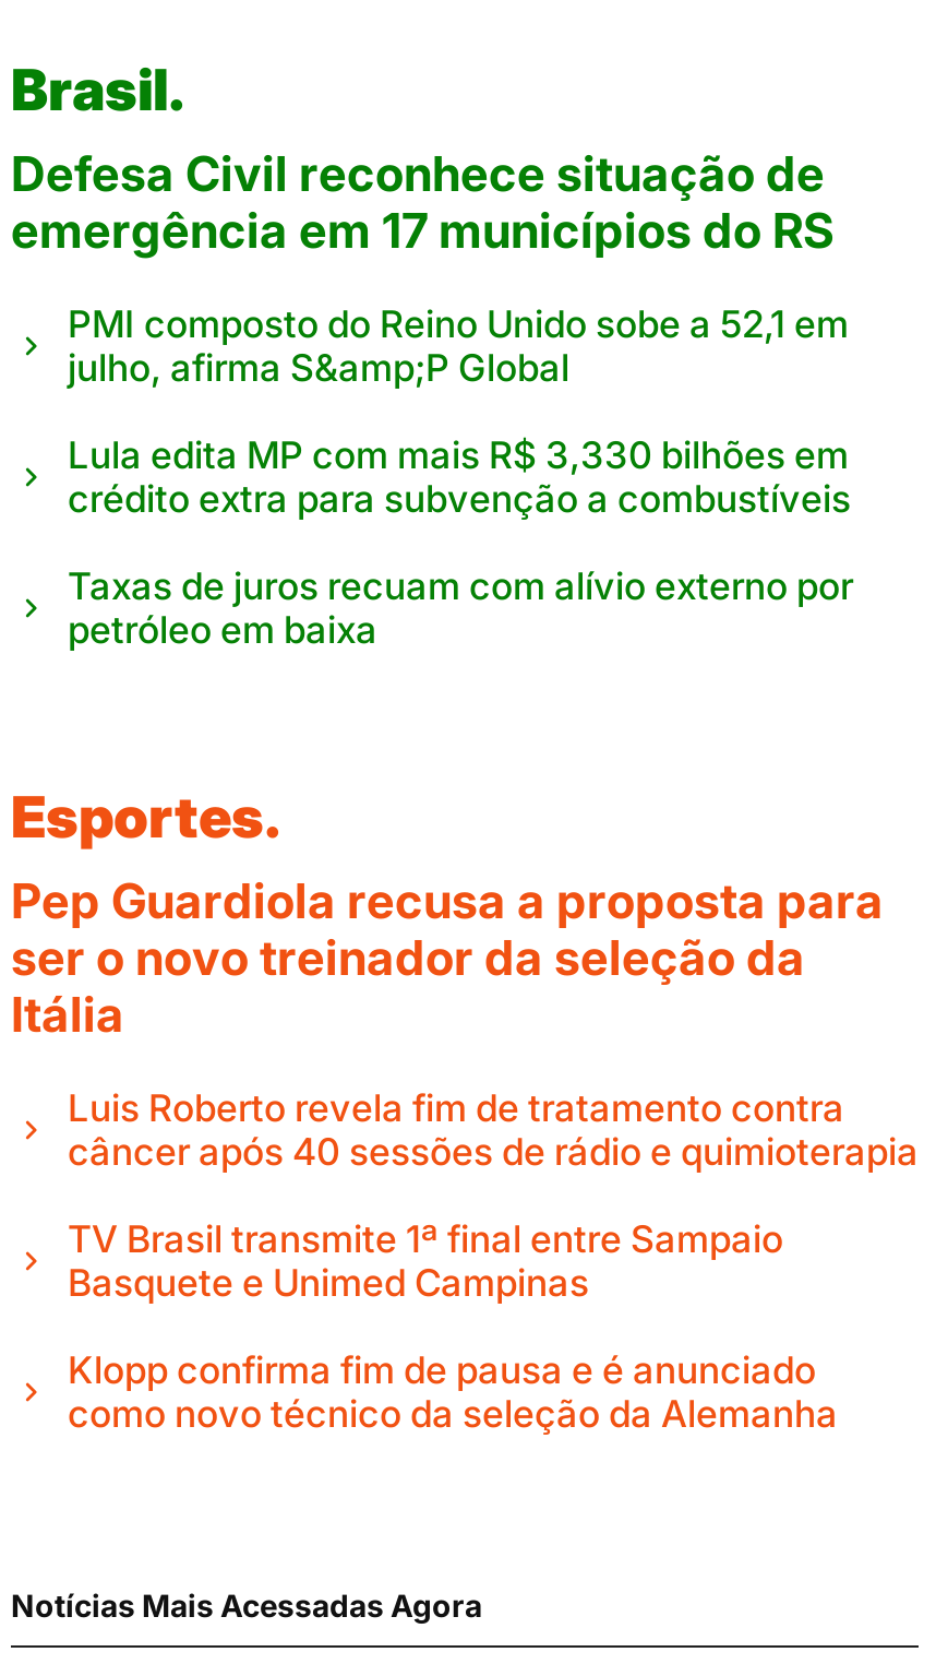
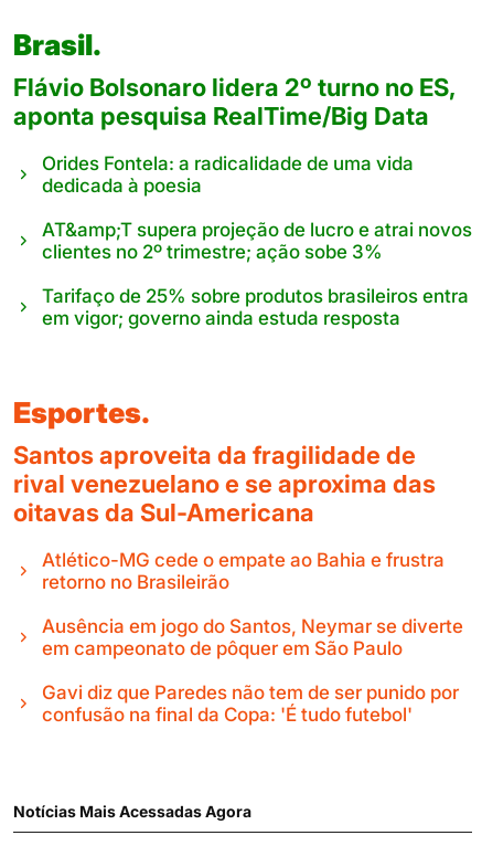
- Defesa Civil reconhece situação de
- emergência em 17 municípios do RS
+ Flávio Bolsonaro lidera 2º turno no ES,
+ aponta pesquisa RealTime/Big Data

- PMI composto do Reino Unido sobe a 52,1 em
- julho, afirma S&amp;P Global
+ Orides Fontela: a radicalidade de uma vida
+ dedicada à poesia

- Lula edita MP com mais R$ 3,330 bilhões em
- crédito extra para subvenção a combustíveis
+ AT&amp;T supera projeção de lucro e atrai novos
+ clientes no 2º trimestre; ação sobe 3%

- Taxas de juros recuam com alívio externo por
- petróleo em baixa
+ Tarifaço de 25% sobre produtos brasileiros entra
+ em vigor; governo ainda estuda resposta

- Pep Guardiola recusa a proposta para
- ser o novo treinador da seleção da
- Itália
+ Santos aproveita da fragilidade de
+ rival venezuelano e se aproxima das
+ oitavas da Sul-Americana

- Luis Roberto revela fim de tratamento contra
- câncer após 40 sessões de rádio e quimioterapia
+ Atlético-MG cede o empate ao Bahia e frustra
+ retorno no Brasileirão

- TV Brasil transmite 1ª final entre Sampaio
- Basquete e Unimed Campinas
+ Ausência em jogo do Santos, Neymar se diverte
+ em campeonato de pôquer em São Paulo

- Klopp confirma fim de pausa e é anunciado
- como novo técnico da seleção da Alemanha
+ Gavi diz que Paredes não tem de ser punido por
+ confusão na final da Copa: 'É tudo futebol'
